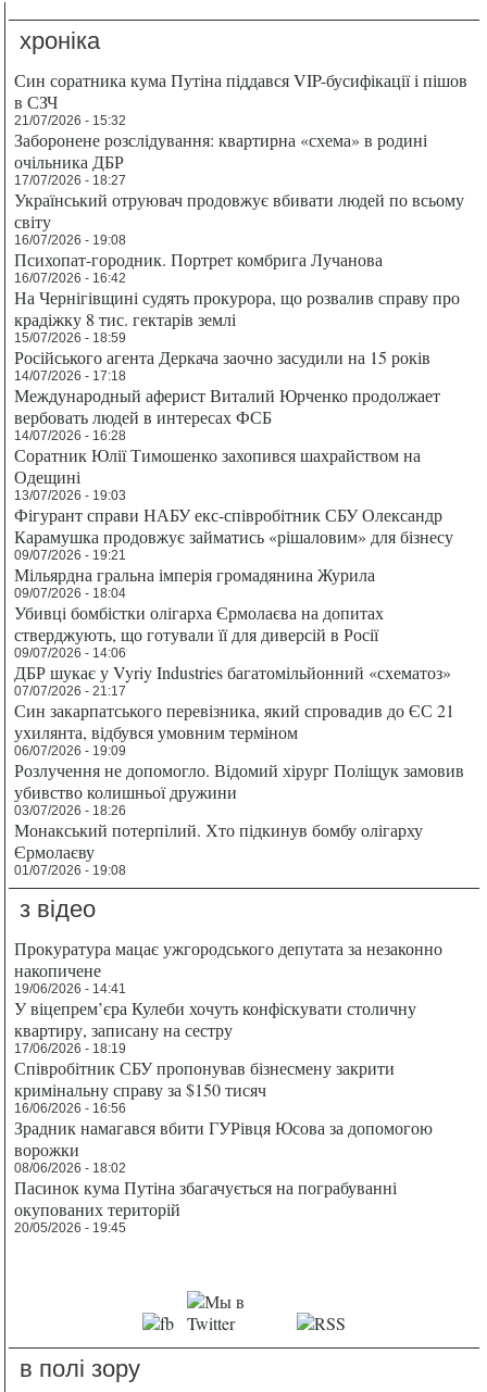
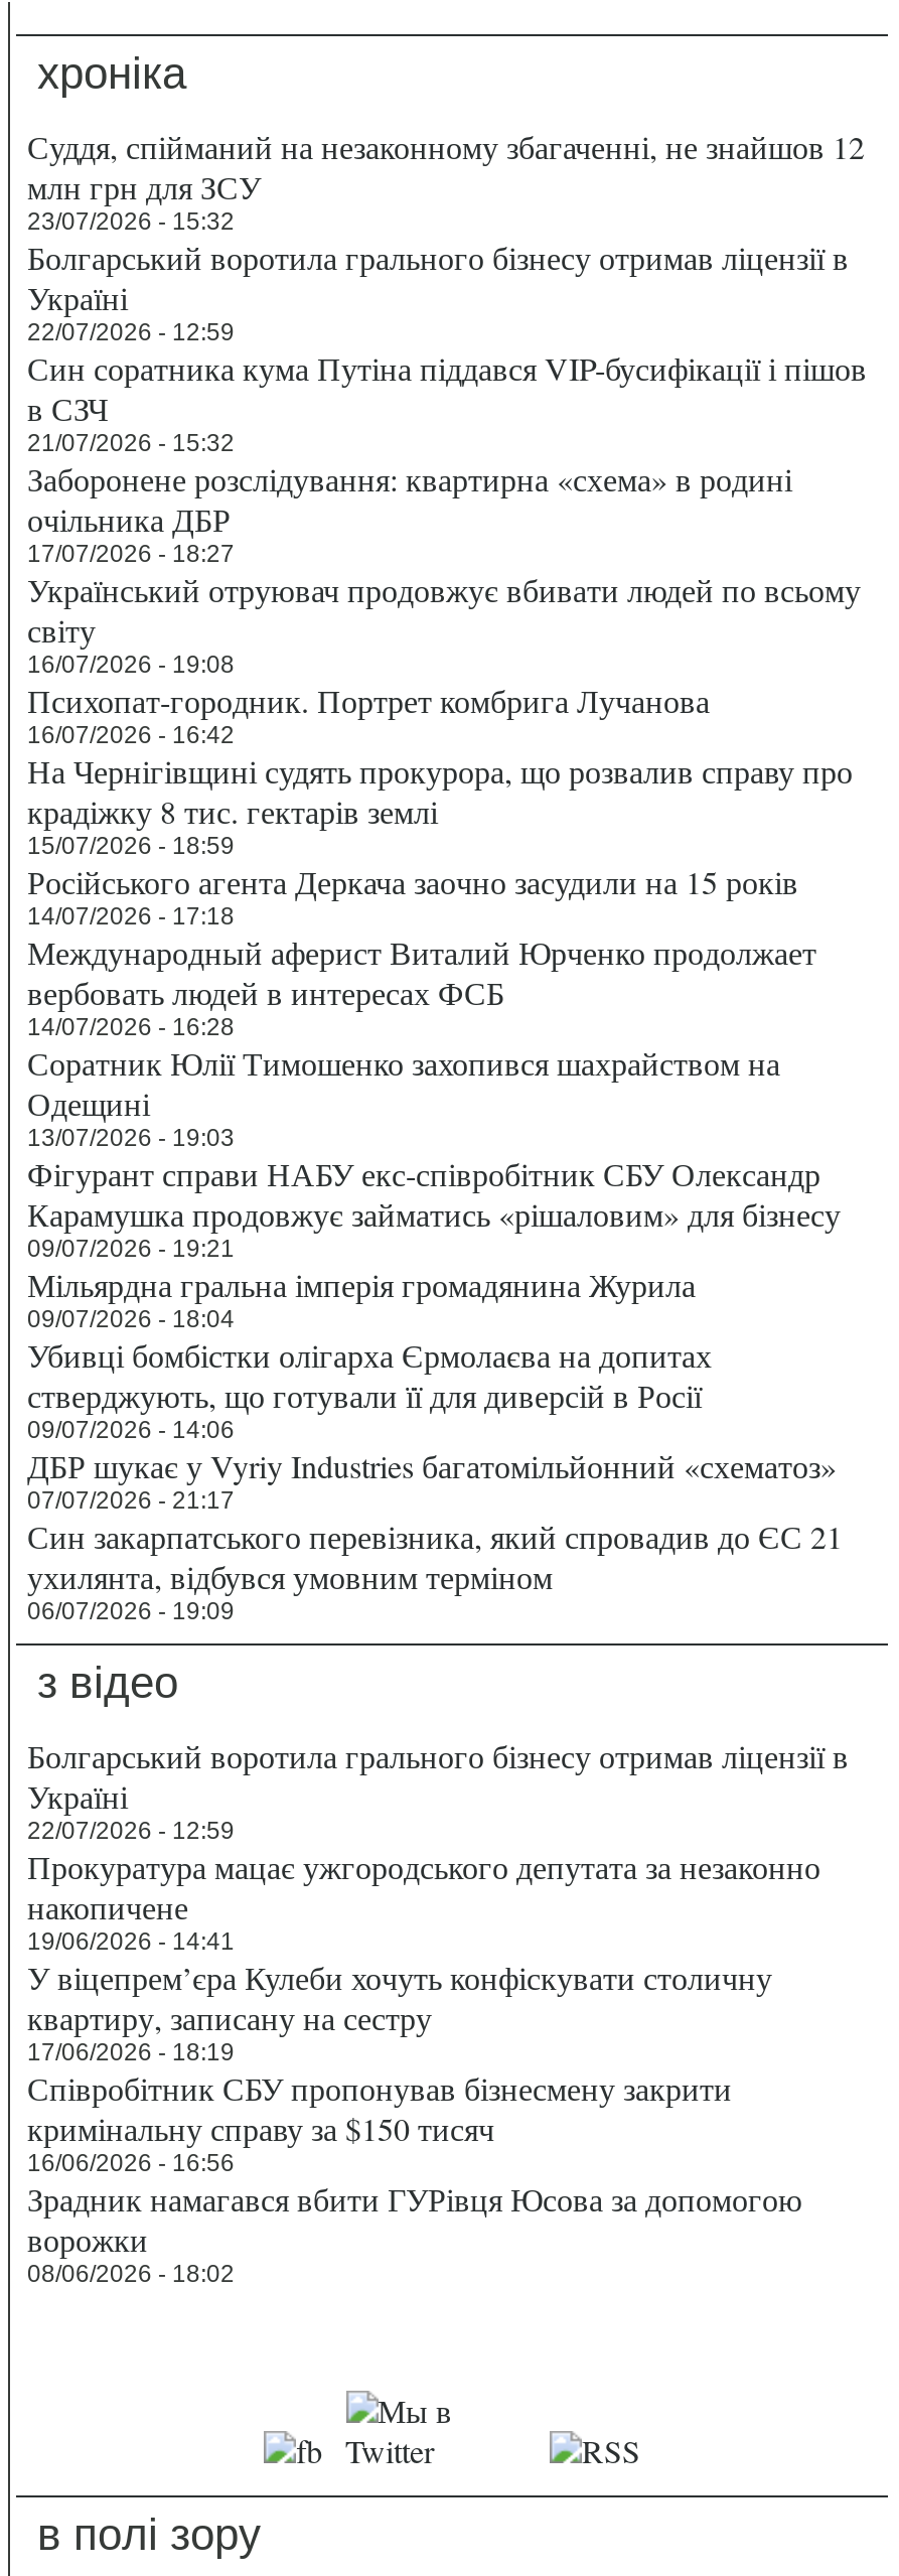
+ Суддя, спійманий на незаконному збагаченні, не знайшов 12
+ млн грн для ЗСУ
+ 23/07/2026 - 15:32
+ Болгарський воротила грального бізнесу отримав ліцензії в
+ Україні
+ 22/07/2026 - 12:59

moved down: Син соратника кума Путіна піддався VIP-бусифікації і пішов | в СЗЧ | 21/07/2026 - 15:32 | ... | ухилянта, відбувся умовним терміном | 06/07/2026 - 19:09

- Розлучення не допомогло. Відомий хірург Поліщук замовив
- убивство колишньої дружини
- 03/07/2026 - 18:26
- Монакський потерпілий. Хто підкинув бомбу олігарху
- Єрмолаєву
- 01/07/2026 - 19:08

+ Болгарський воротила грального бізнесу отримав ліцензії в
+ Україні
+ 22/07/2026 - 12:59

moved down: Прокуратура мацає ужгородського депутата за незаконно | накопичене | 19/06/2026 - 14:41 | ... | ворожки | 08/06/2026 - 18:02

- Пасинок кума Путіна збагачується на пограбуванні
- окупованих територій
- 20/05/2026 - 19:45
